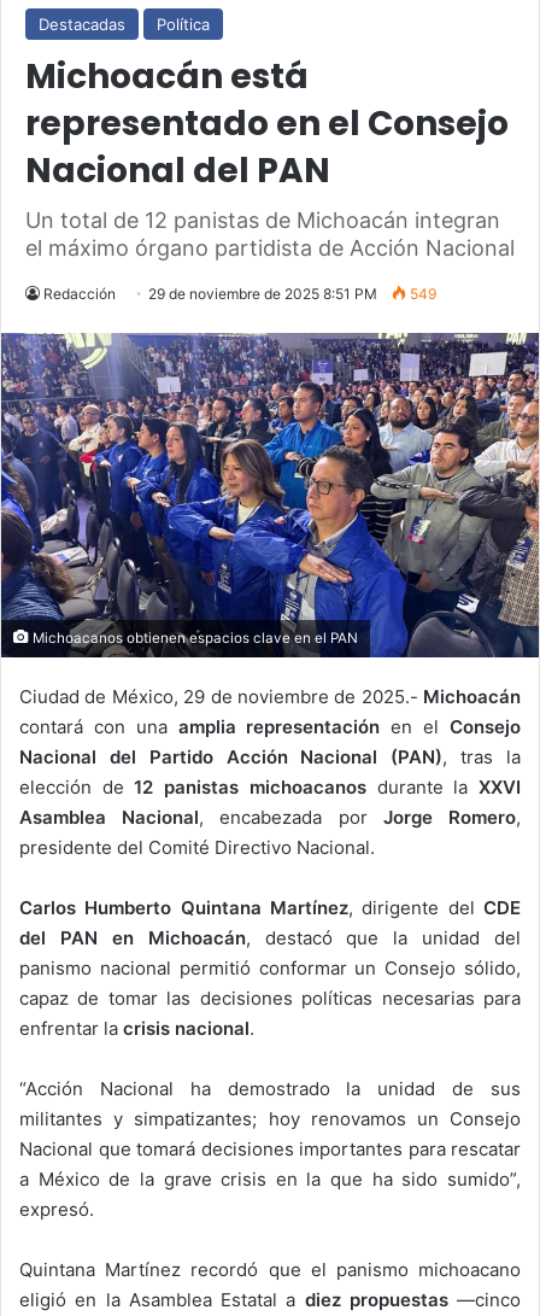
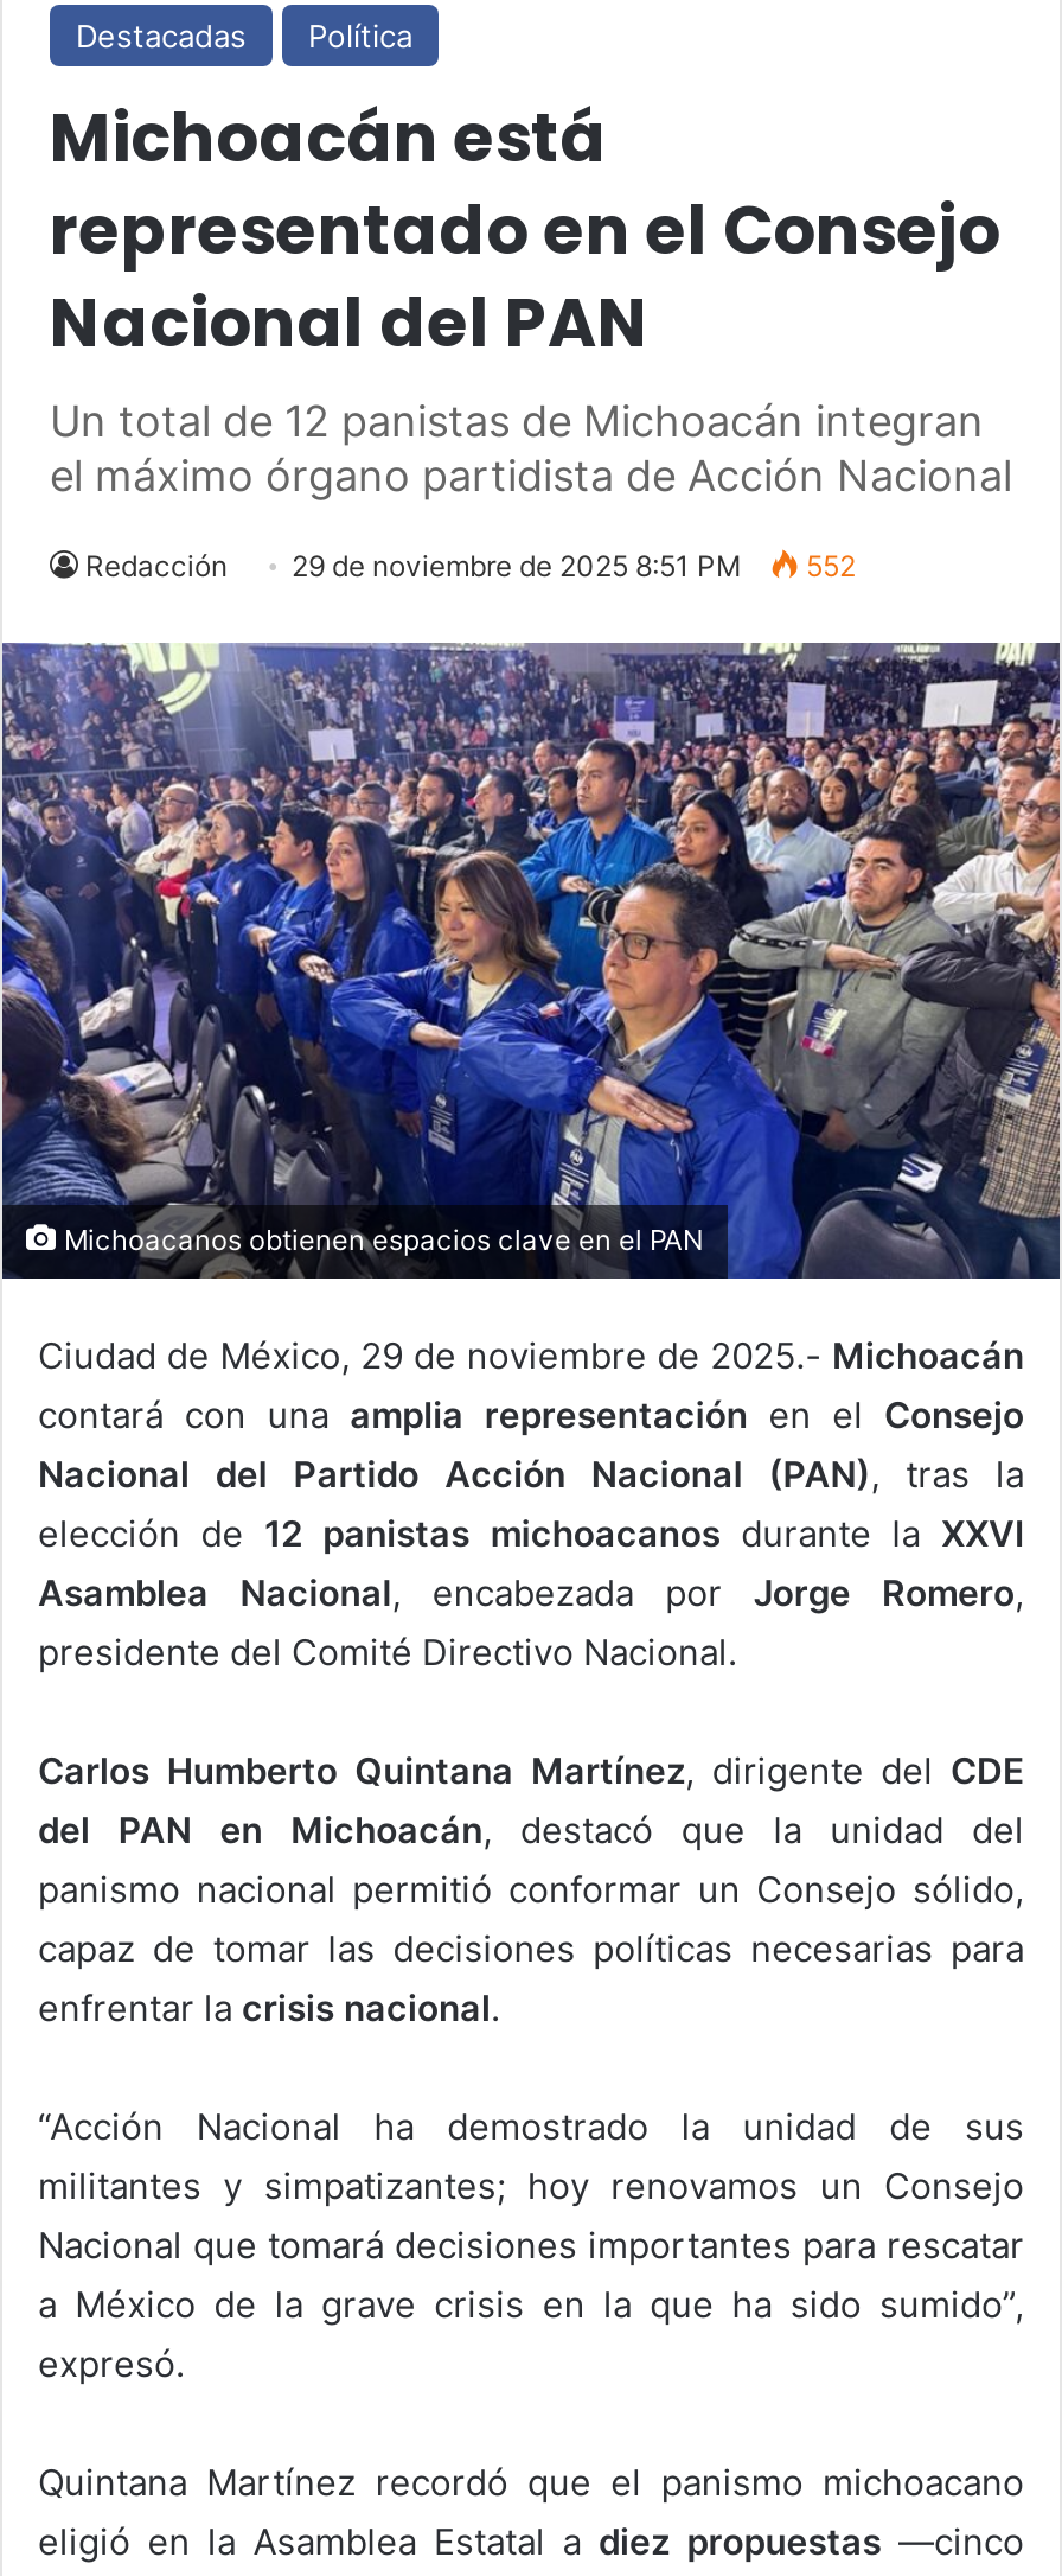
- Redacción 29 de noviembre de 2025 8:51 PM 549
+ Redacción 29 de noviembre de 2025 8:51 PM 552
